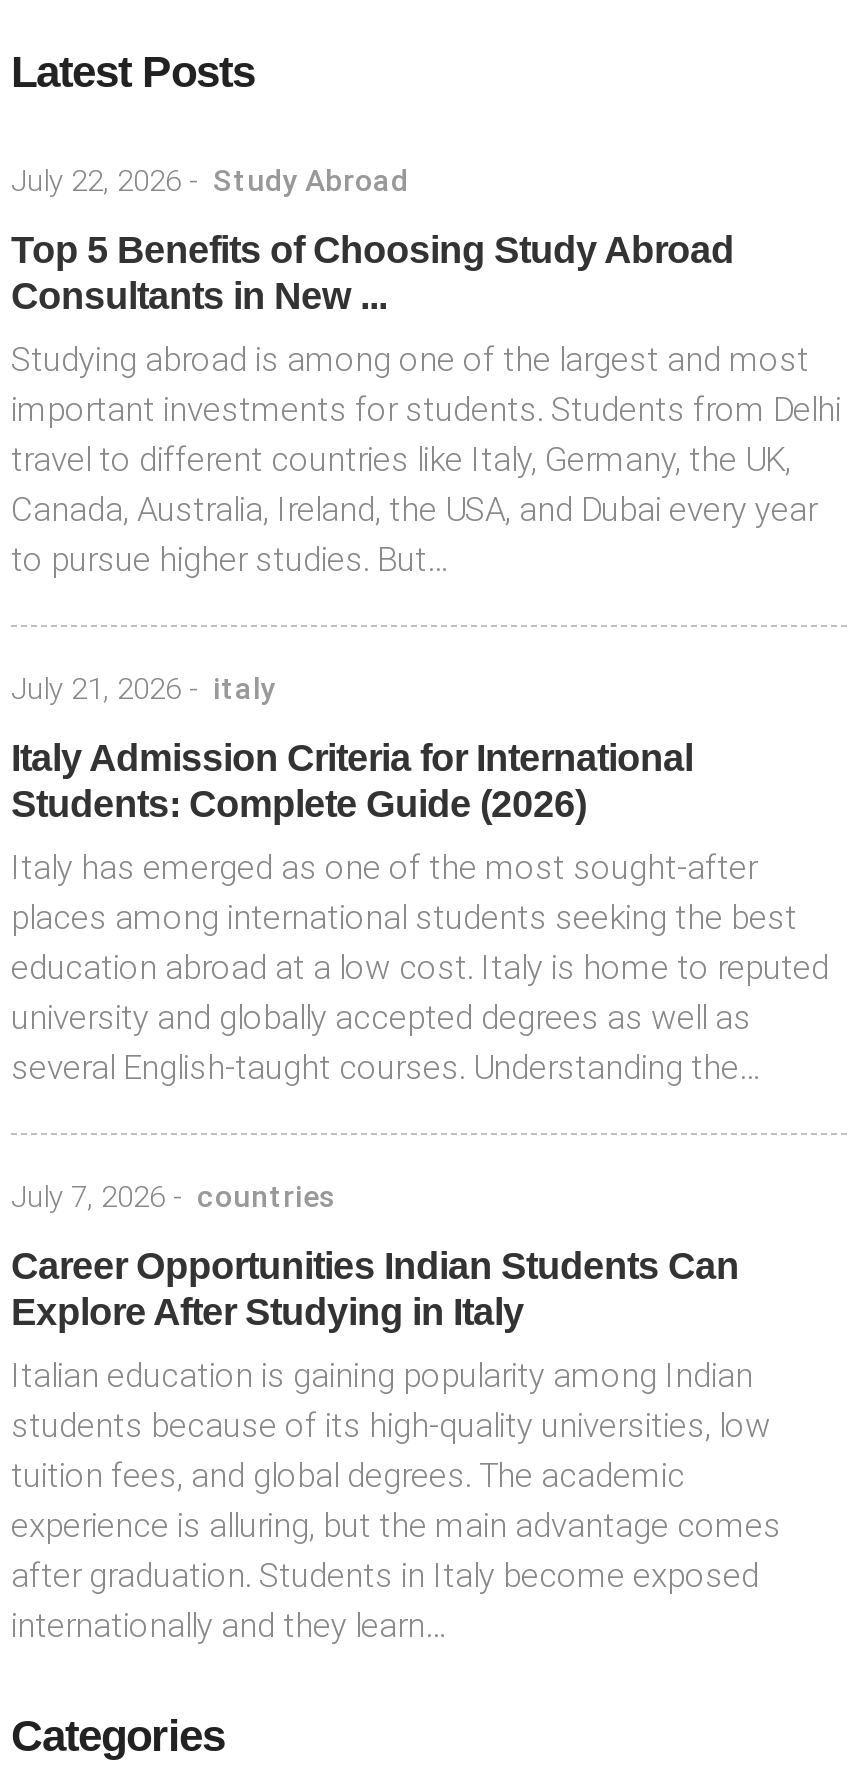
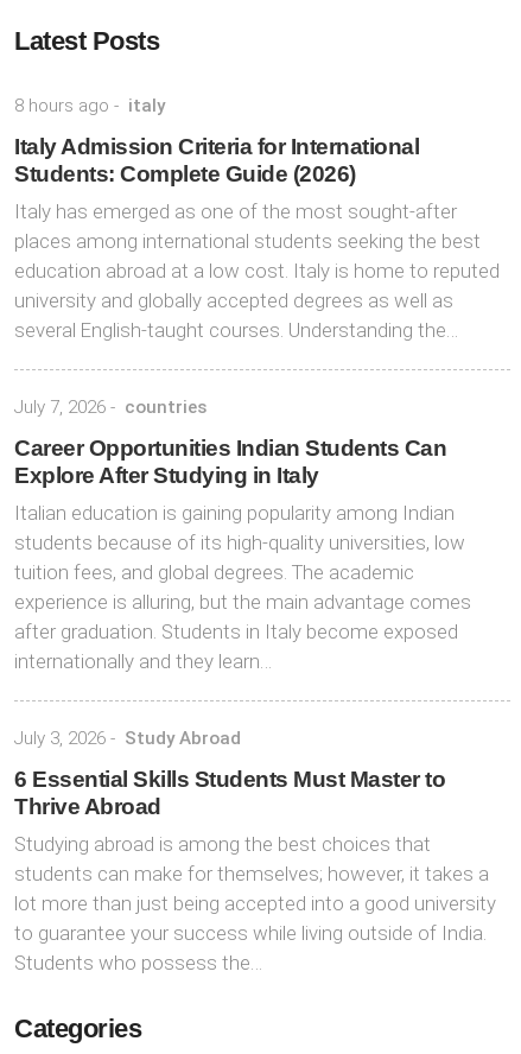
- July 22, 2026 - Study Abroad
- Top 5 Benefits of Choosing Study Abroad
- Consultants in New ...
- Studying abroad is among one of the largest and most
- important investments for students. Students from Delhi
- travel to different countries like Italy, Germany, the UK,
- Canada, Australia, Ireland, the USA, and Dubai every year
- to pursue higher studies. But…
- July 21, 2026 - italy
+ 8 hours ago - italy

moved up: Italy Admission Criteria for International | Students: Complete Guide (2026) | Italy has emerged as one of the most sought-after | ... | after graduation. Students in Italy become exposed | internationally and they learn…

+ July 3, 2026 - Study Abroad
+ 6 Essential Skills Students Must Master to
+ Thrive Abroad
+ Studying abroad is among the best choices that
+ students can make for themselves; however, it takes a
+ lot more than just being accepted into a good university
+ to guarantee your success while living outside of India.
+ Students who possess the…
